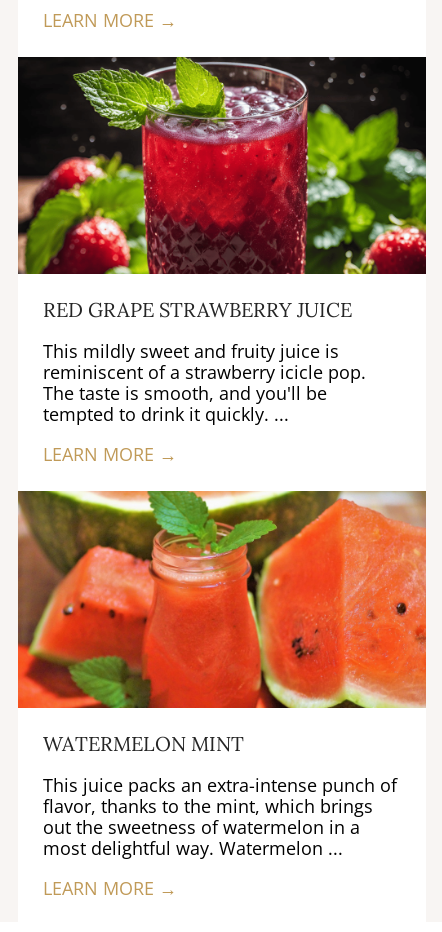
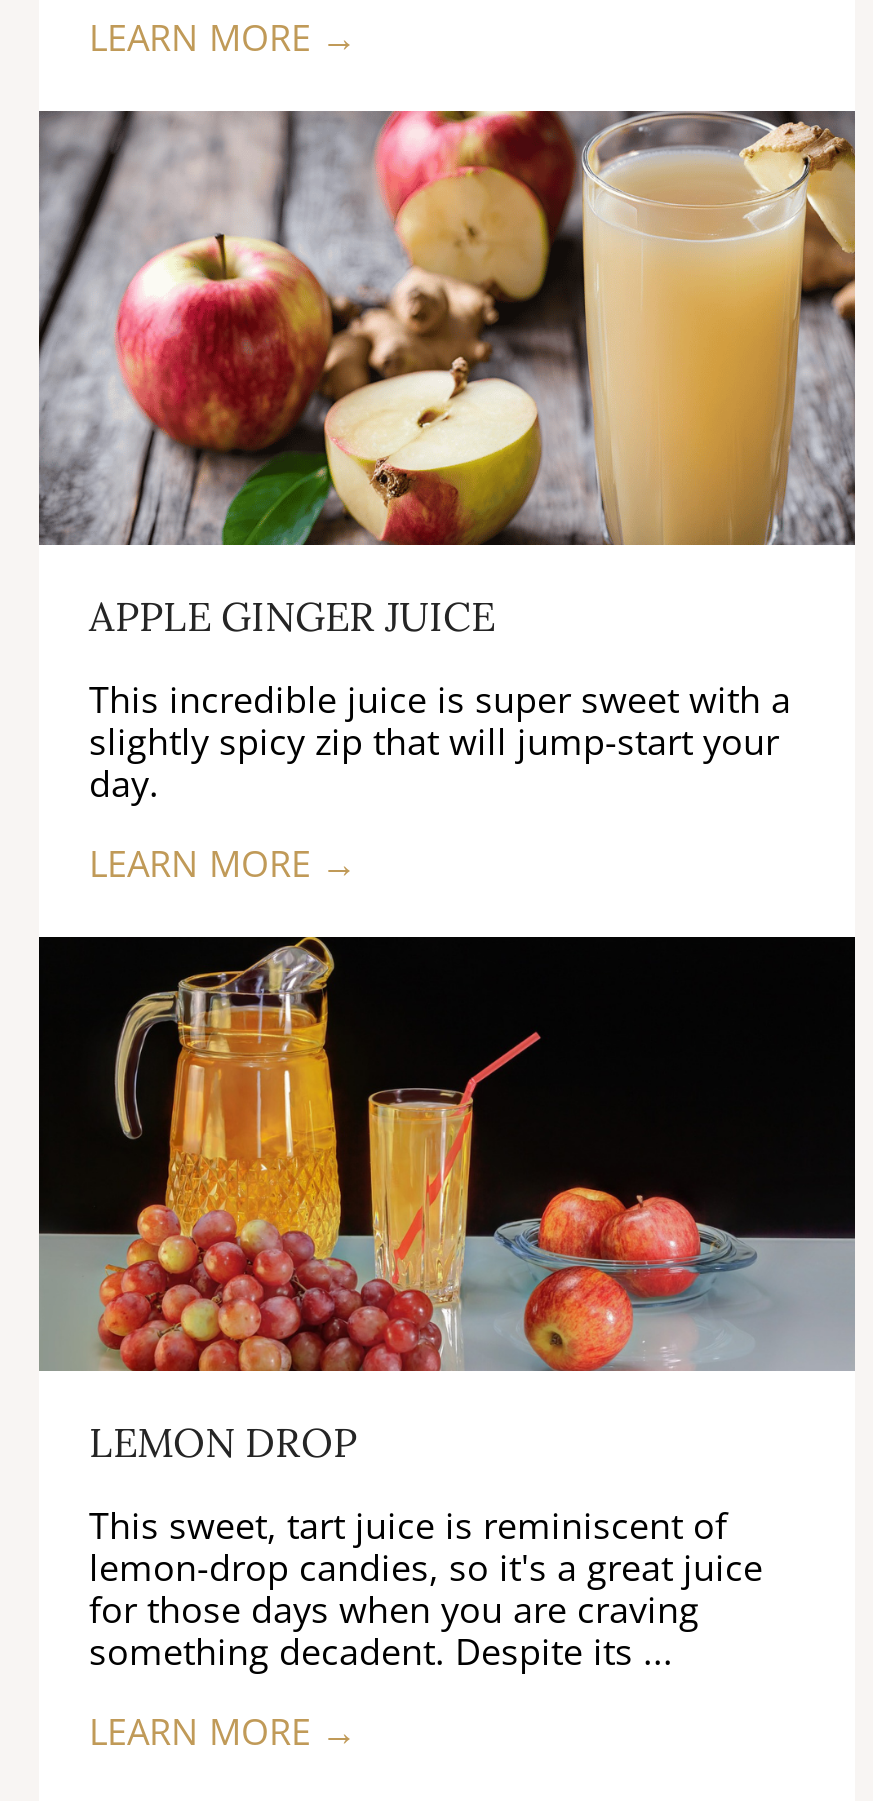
- [image]
- RED GRAPE STRAWBERRY JUICE
+ [image]
+ APPLE GINGER JUICE

- This mildly sweet and fruity juice is
- reminiscent of a strawberry icicle pop.
- The taste is smooth, and you'll be
- tempted to drink it quickly. ...
+ This incredible juice is super sweet with a
+ slightly spicy zip that will jump-start your
+ day.

- [image]
- WATERMELON MINT
+ [image]
+ LEMON DROP

- This juice packs an extra-intense punch of
- flavor, thanks to the mint, which brings
- out the sweetness of watermelon in a
- most delightful way. Watermelon ...
+ This sweet, tart juice is reminiscent of
+ lemon-drop candies, so it's a great juice
+ for those days when you are craving
+ something decadent. Despite its ...
